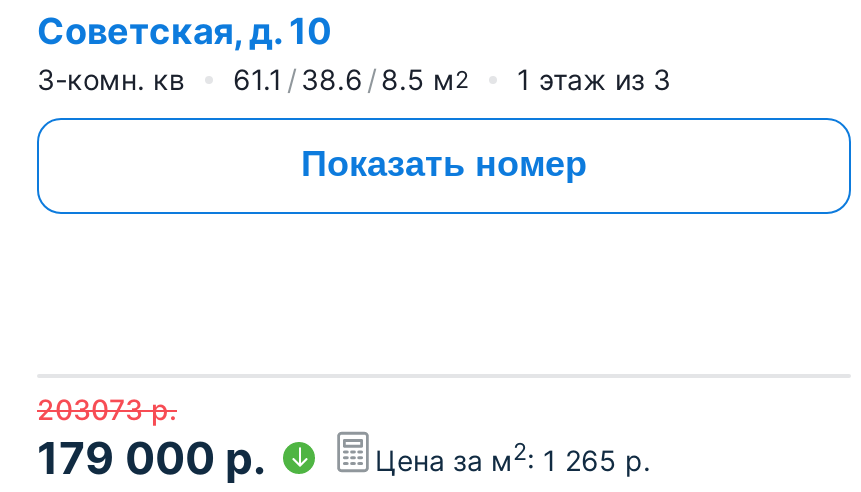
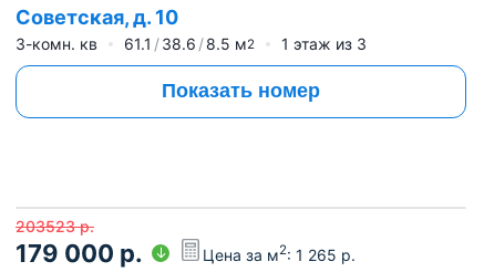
- 203073 р.
+ 203523 р.
